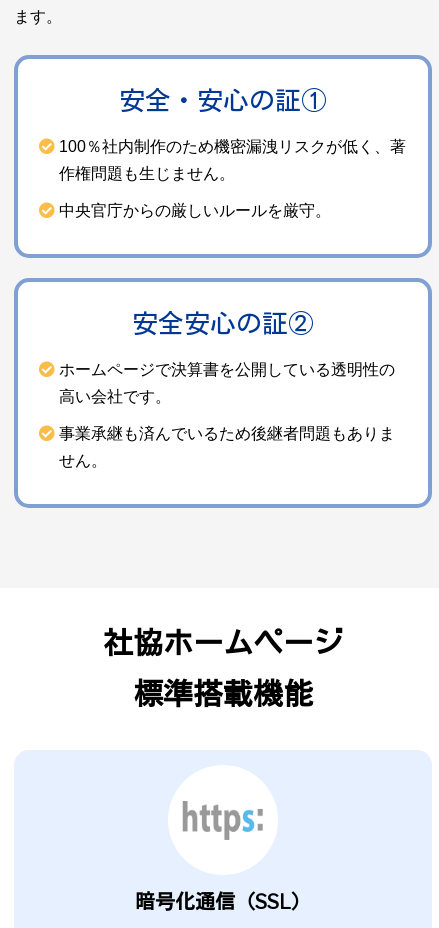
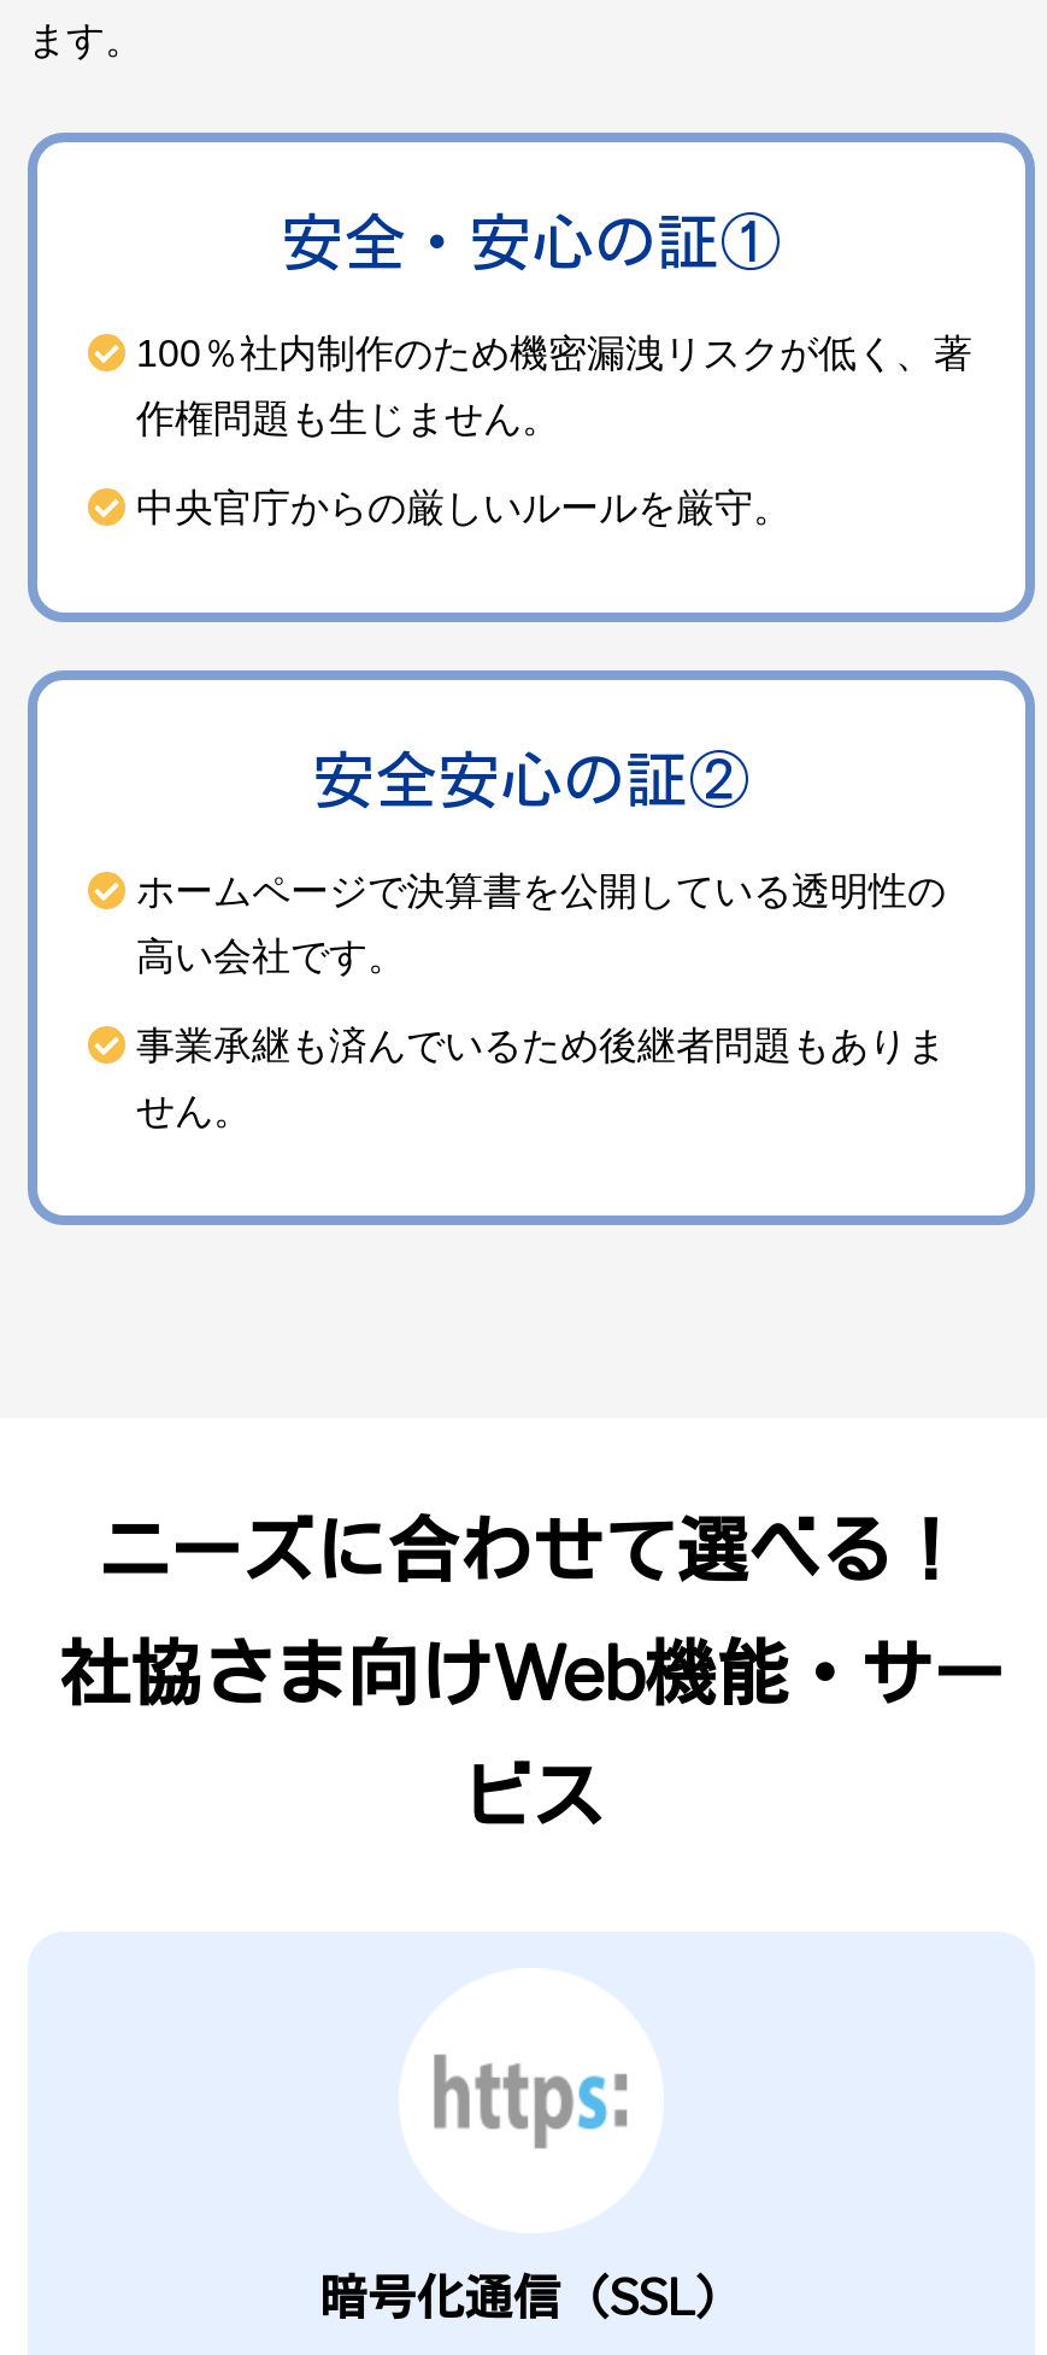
- 社協ホームページ
- 標準搭載機能
+ ニーズに合わせて選べる！
+ 社協さま向けWeb機能・サー
+ ビス
